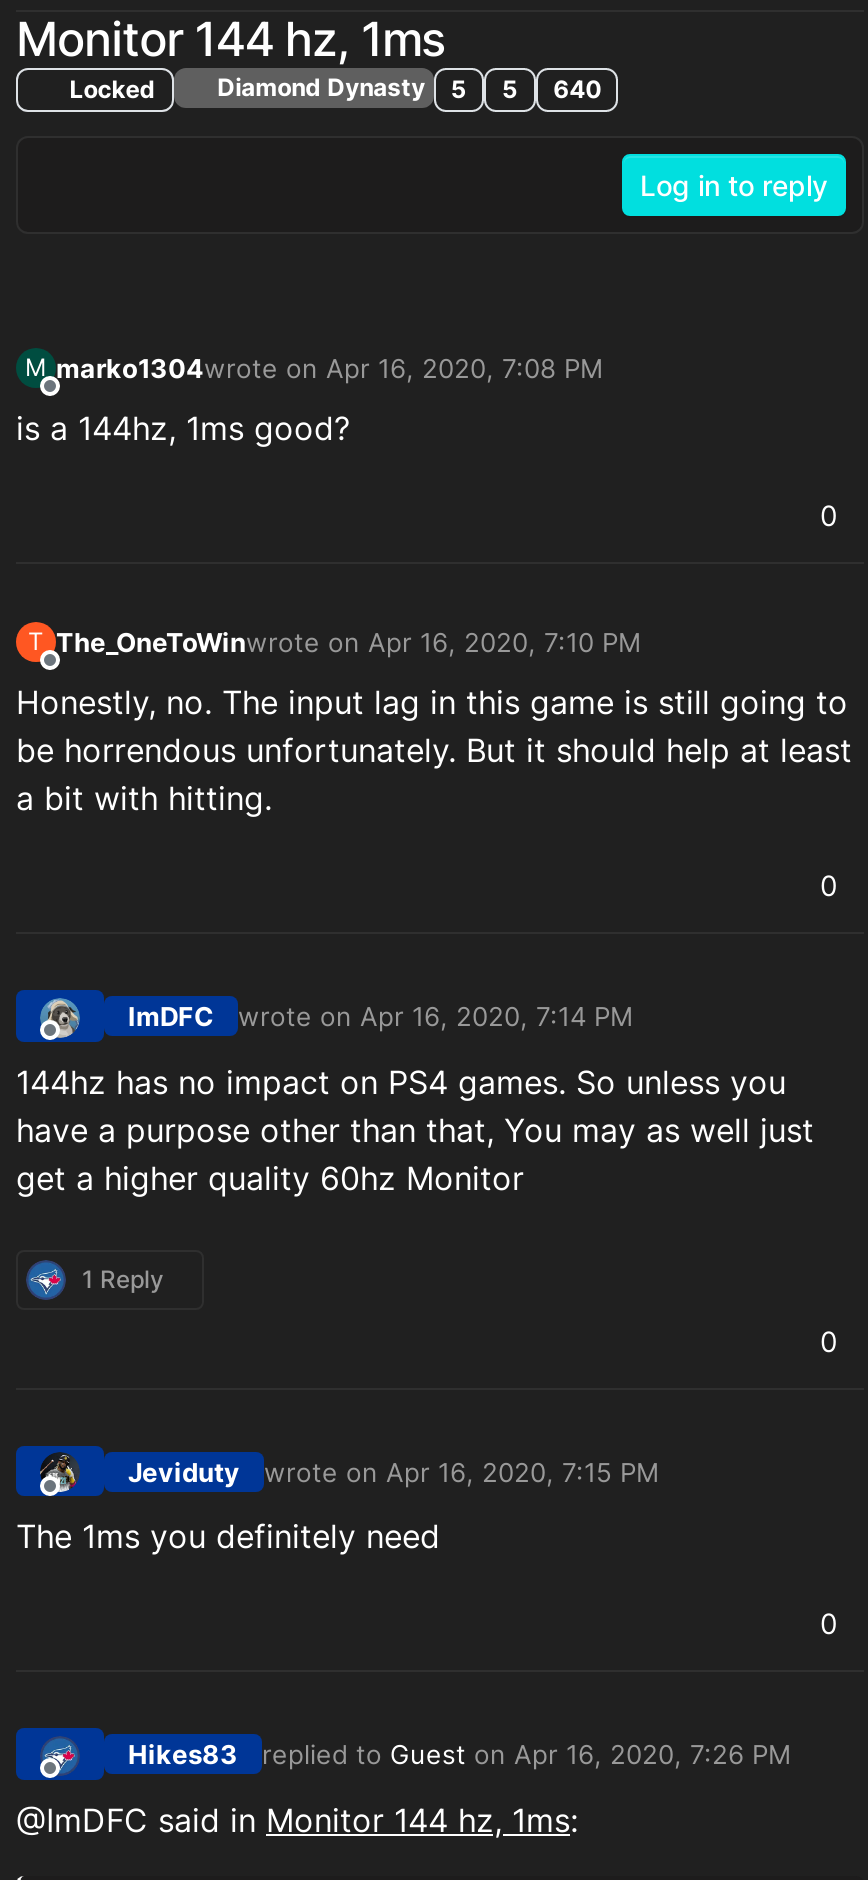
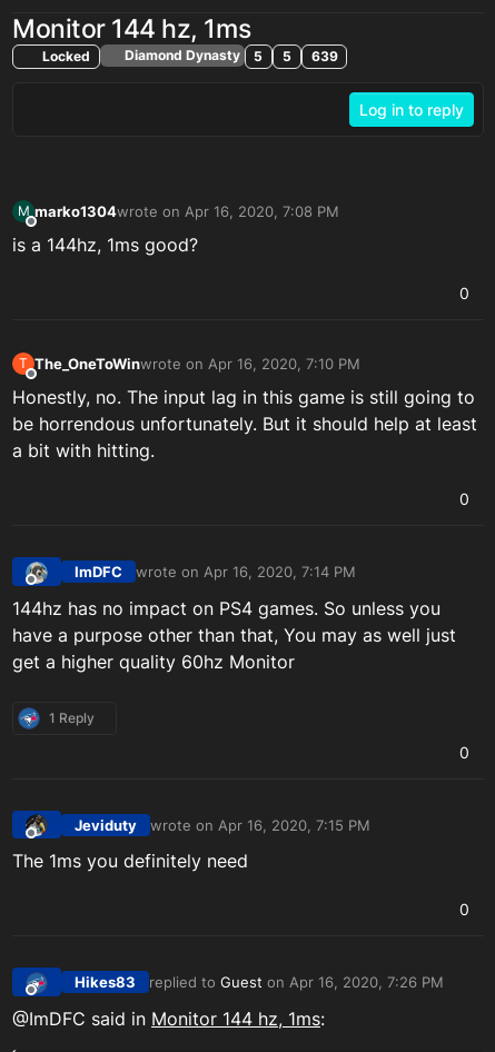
- Locked Diamond Dynasty 5 5 640
+ Locked Diamond Dynasty 5 5 639
